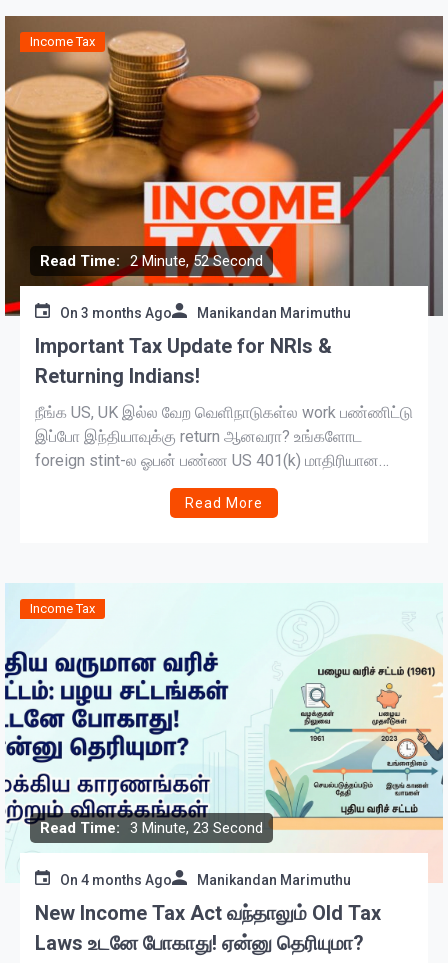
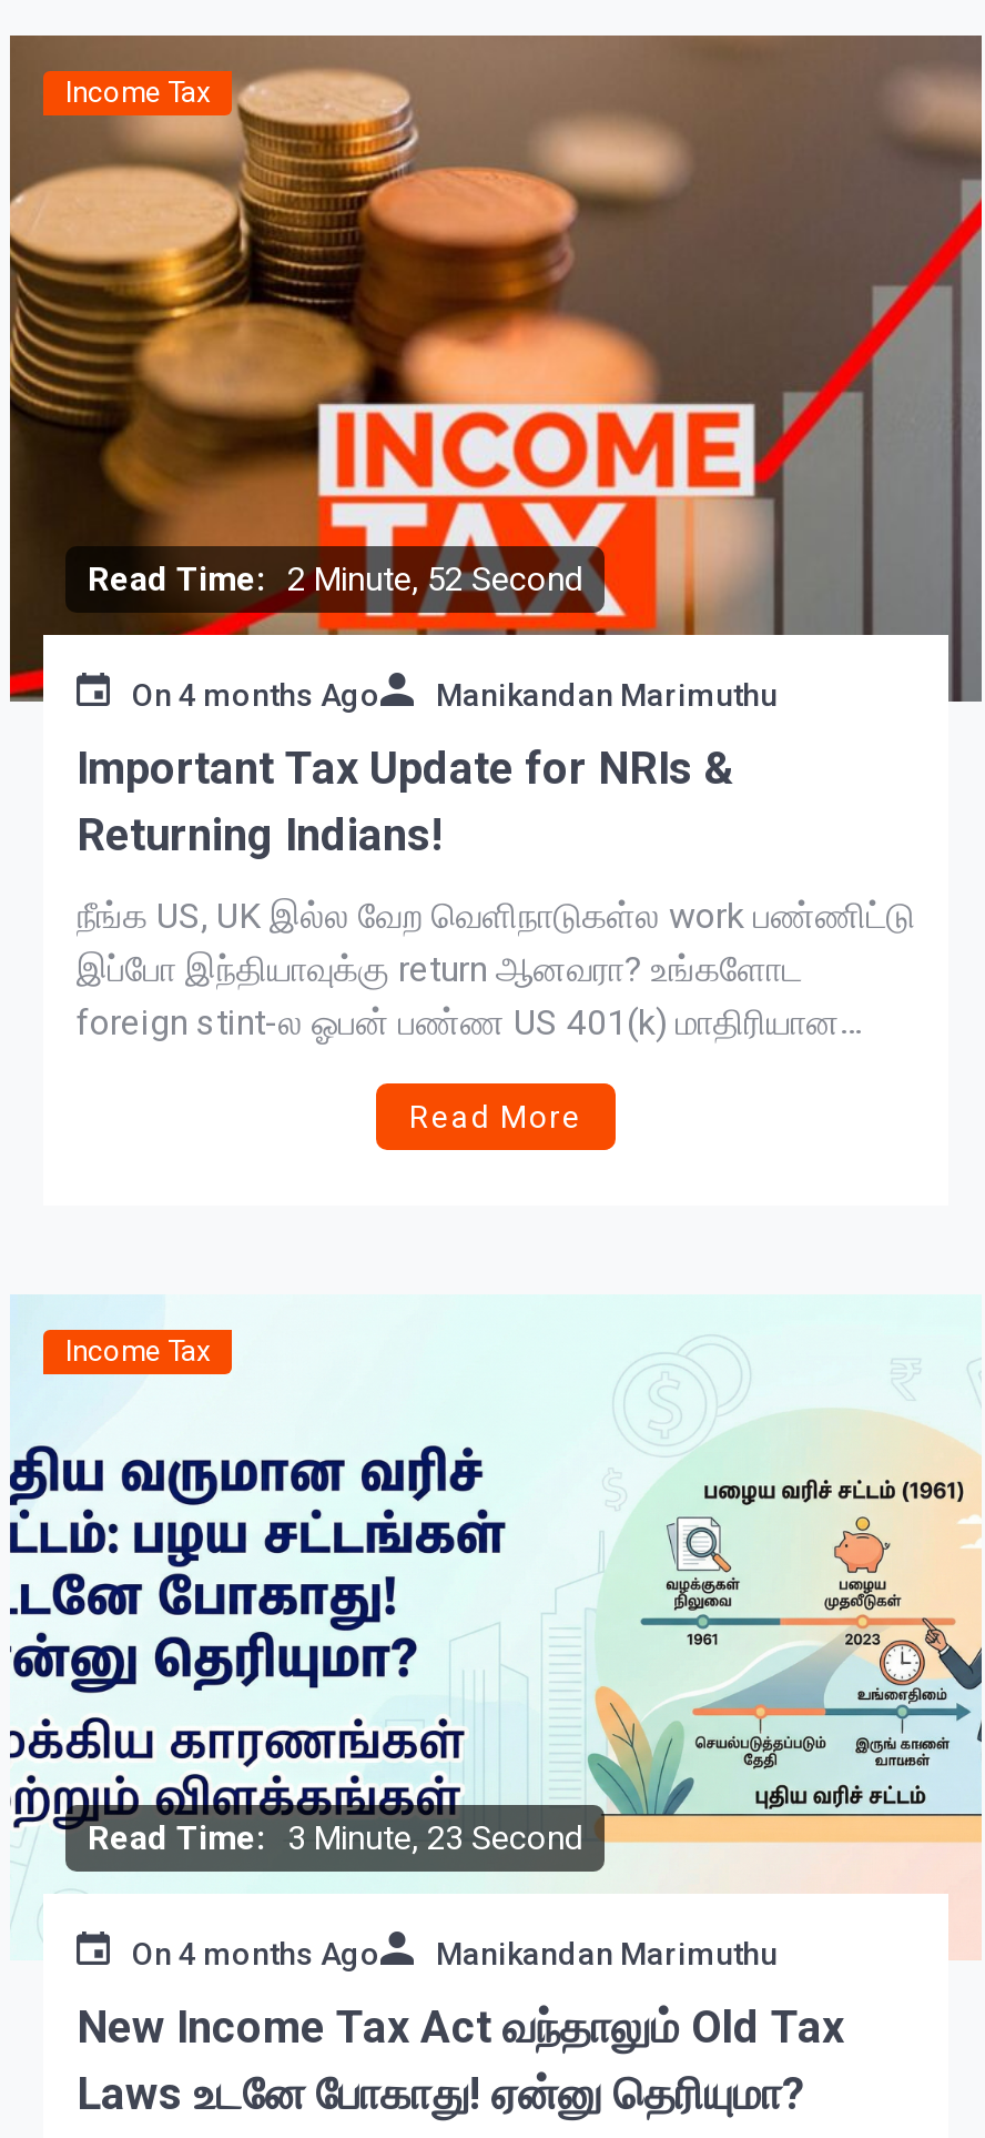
- On 3 months Ago Manikandan Marimuthu
+ On 4 months Ago Manikandan Marimuthu
